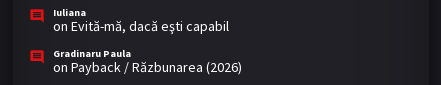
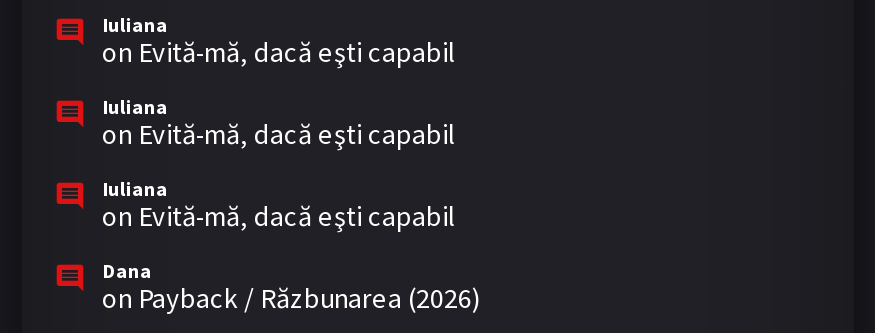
- Gradinaru Paula
+ Iuliana
+ on Evită-mă, dacă eşti capabil
+ Iuliana
+ on Evită-mă, dacă eşti capabil
+ Dana
